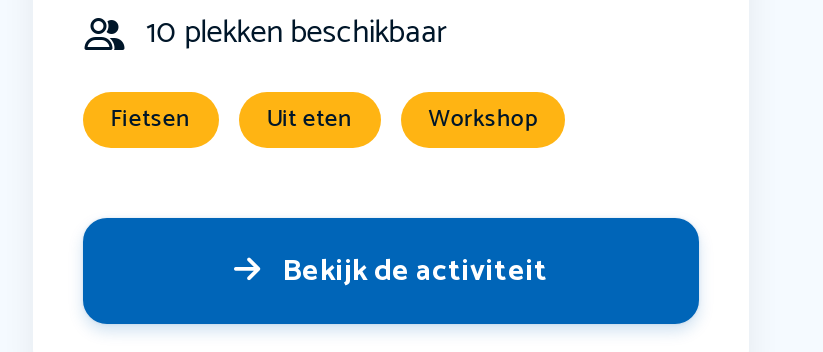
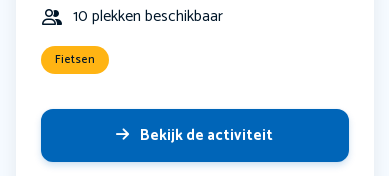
- Uit eten
- Workshop
